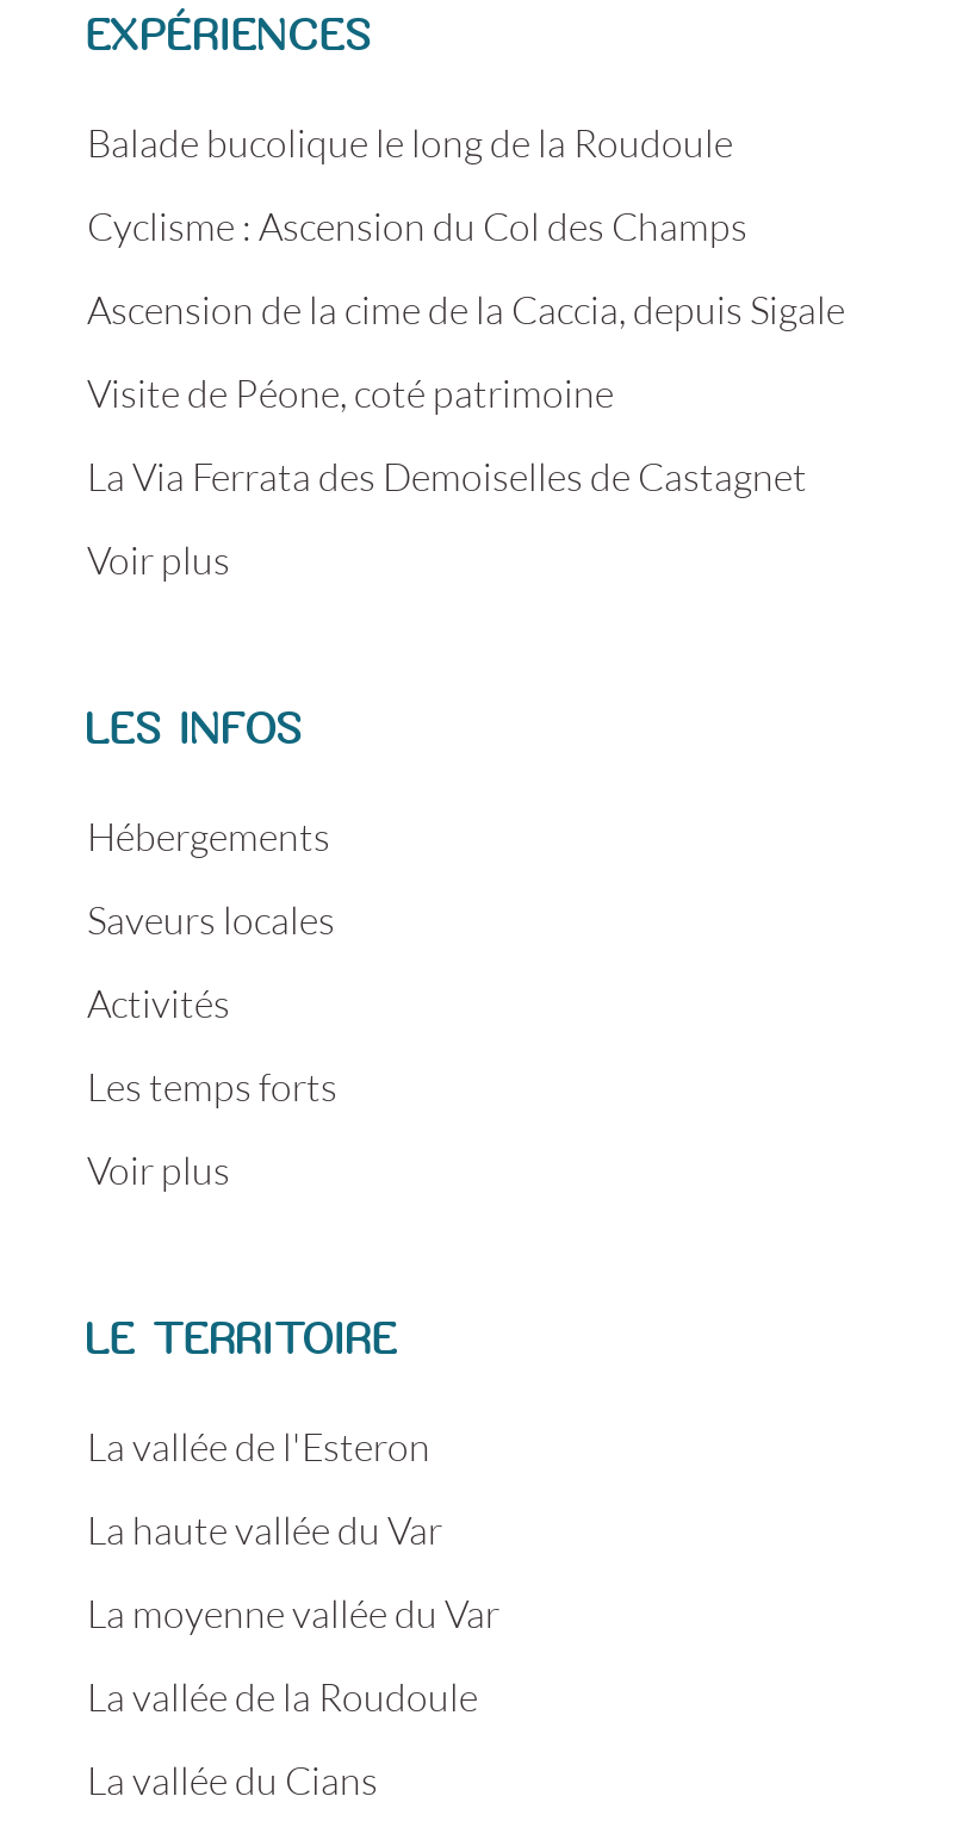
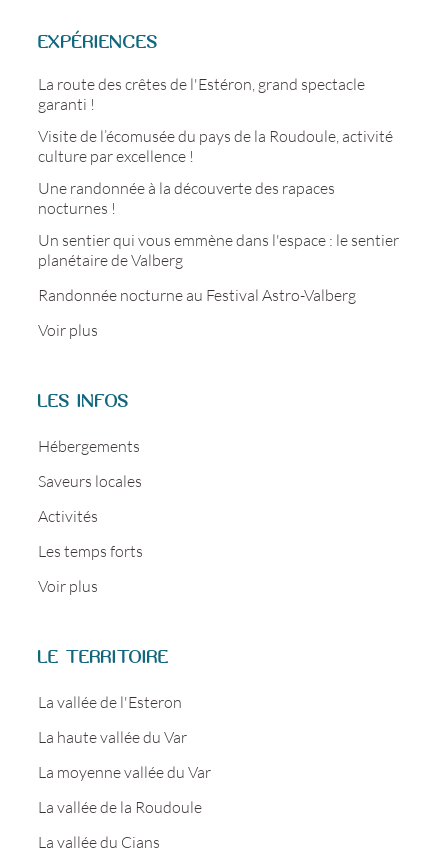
- Balade bucolique le long de la Roudoule
+ La route des crêtes de l'Estéron, grand spectacle
+ garanti !

- Cyclisme : Ascension du Col des Champs
+ Visite de l’écomusée du pays de la Roudoule, activité
+ culture par excellence !

- Ascension de la cime de la Caccia, depuis Sigale
+ Une randonnée à la découverte des rapaces
+ nocturnes !

- Visite de Péone, coté patrimoine
+ Un sentier qui vous emmène dans l'espace : le sentier
+ planétaire de Valberg

- La Via Ferrata des Demoiselles de Castagnet
+ Randonnée nocturne au Festival Astro-Valberg
